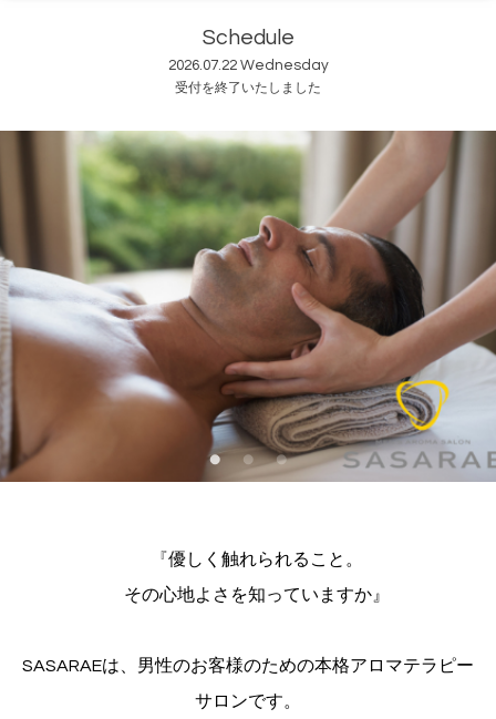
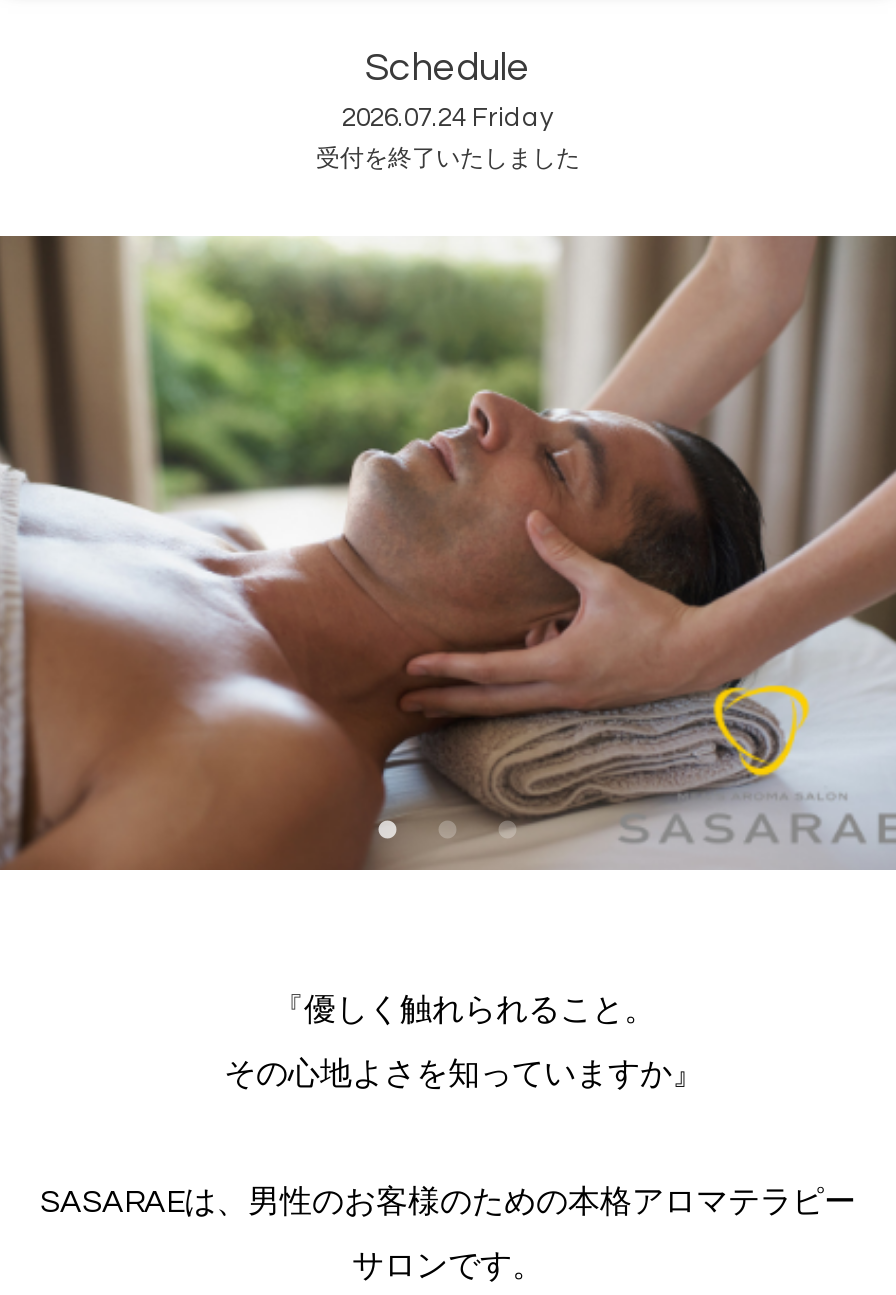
- 2026.07.22 Wednesday
+ 2026.07.24 Friday
